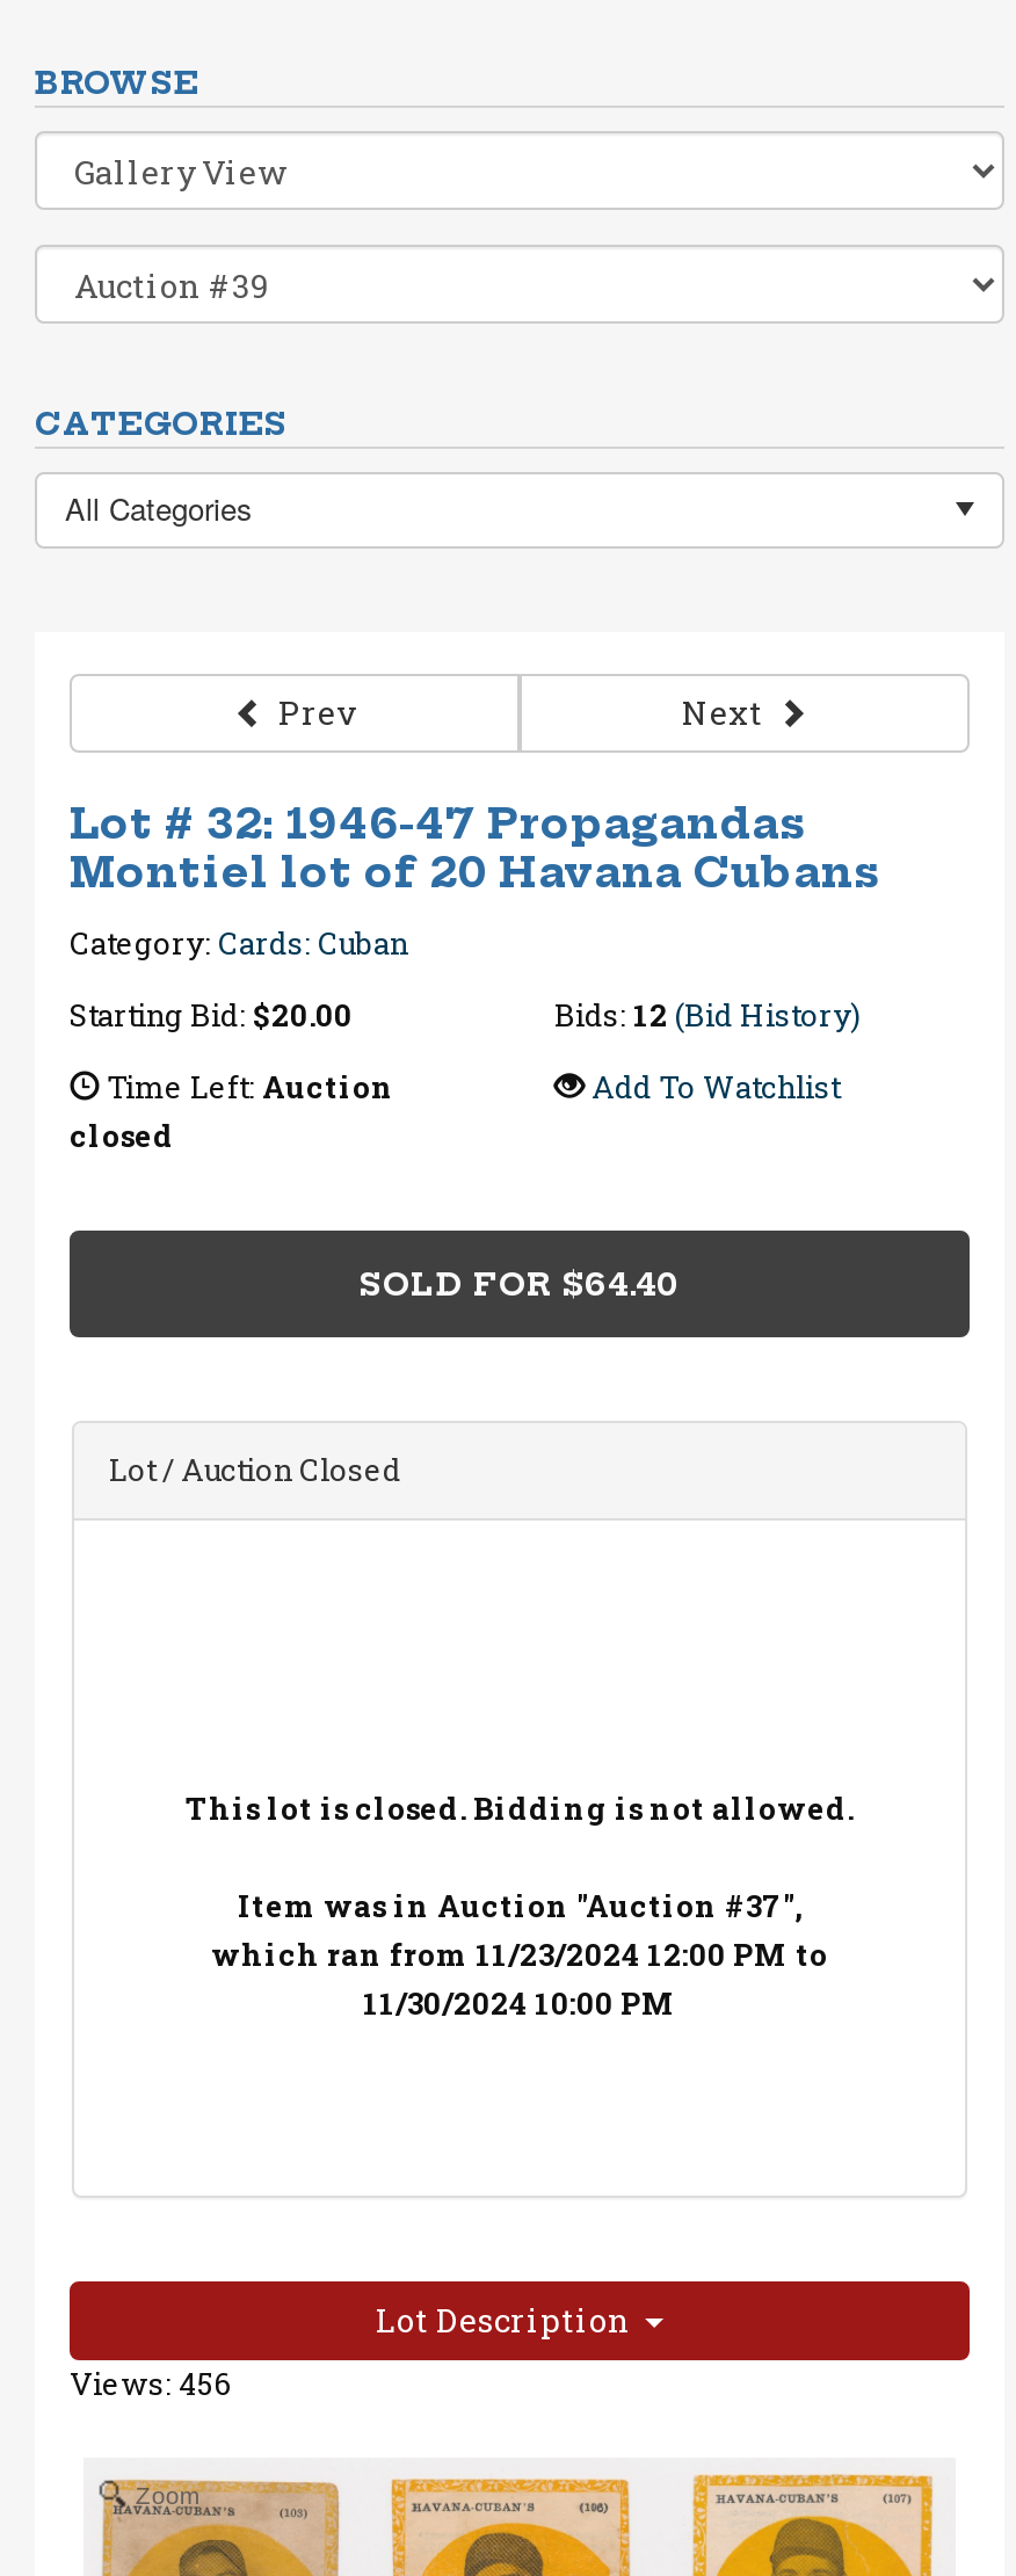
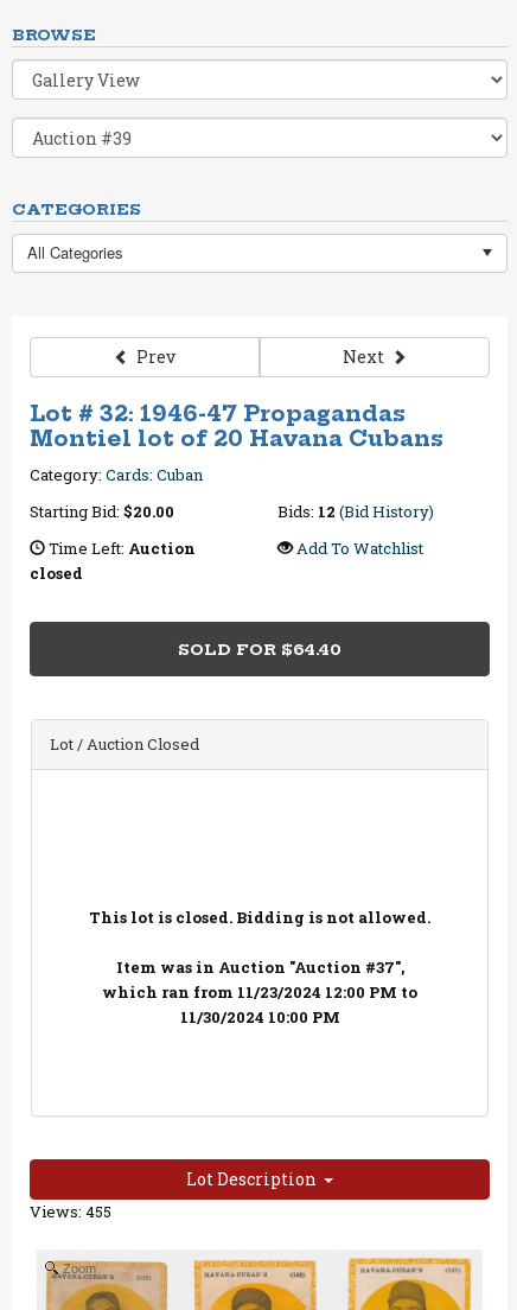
- Views: 456
+ Views: 455
